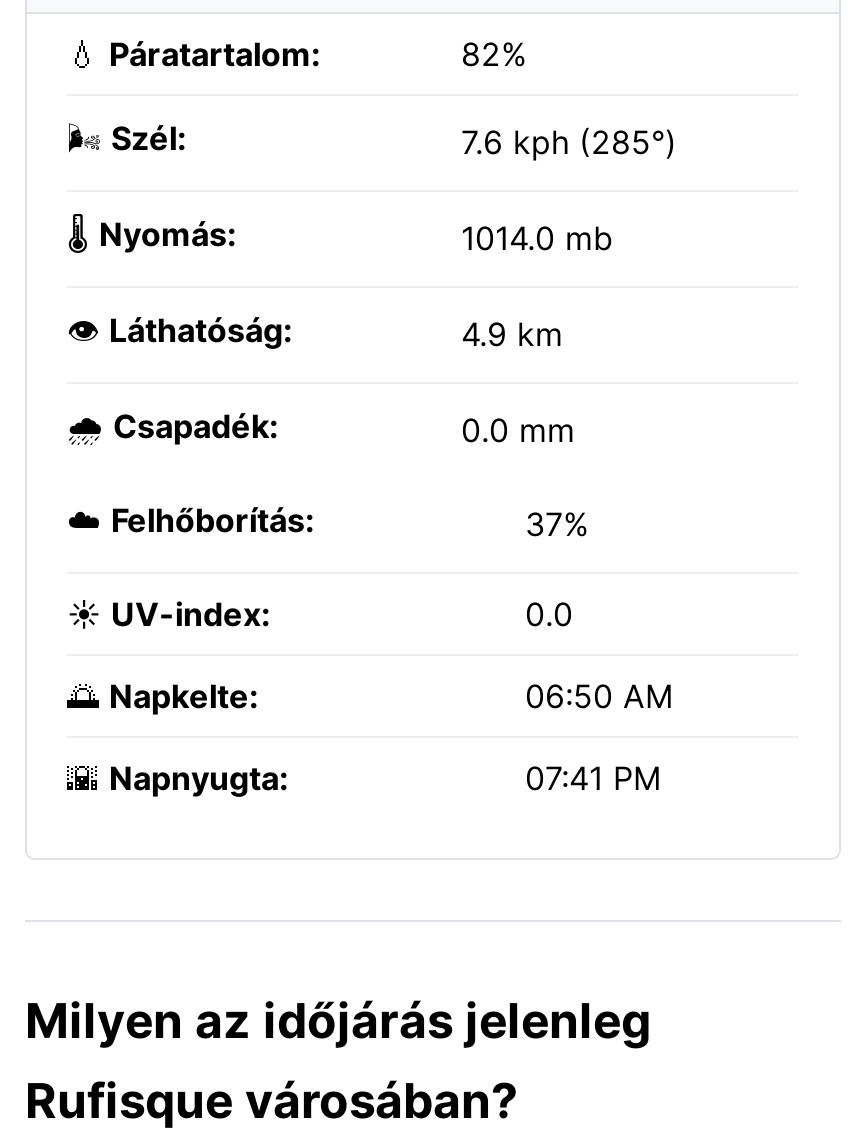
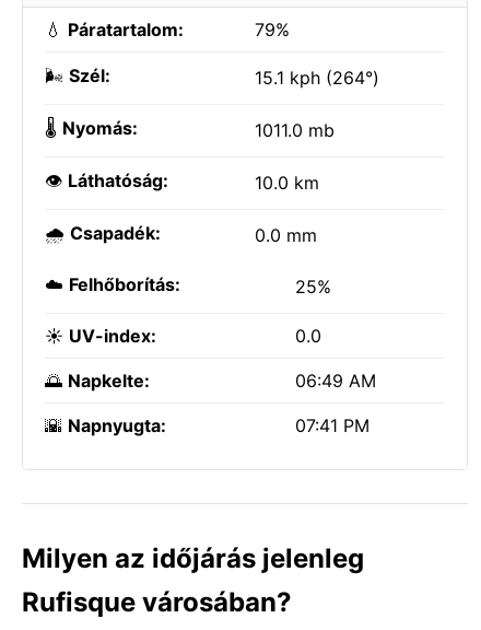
- 82%
+ 79%

- 7.6 kph (285°)
+ 15.1 kph (264°)

- 1014.0 mb
+ 1011.0 mb

- 4.9 km
+ 10.0 km

- 37%
+ 25%

- 06:50 AM
+ 06:49 AM
